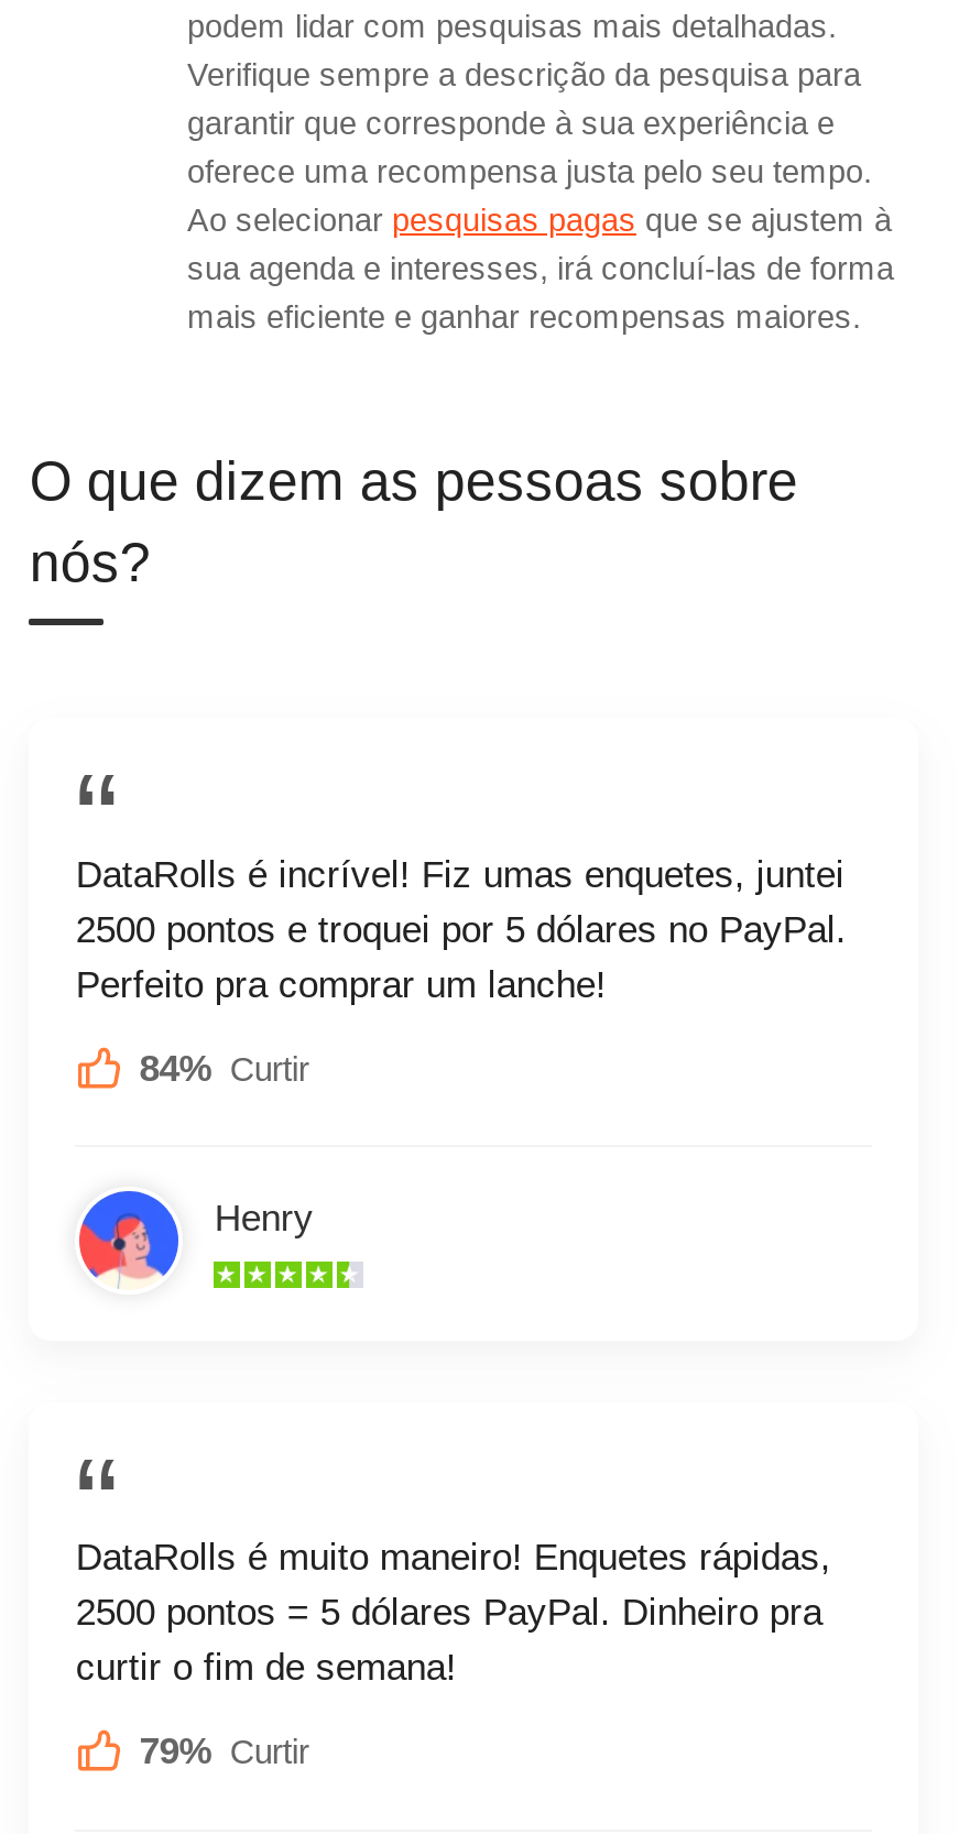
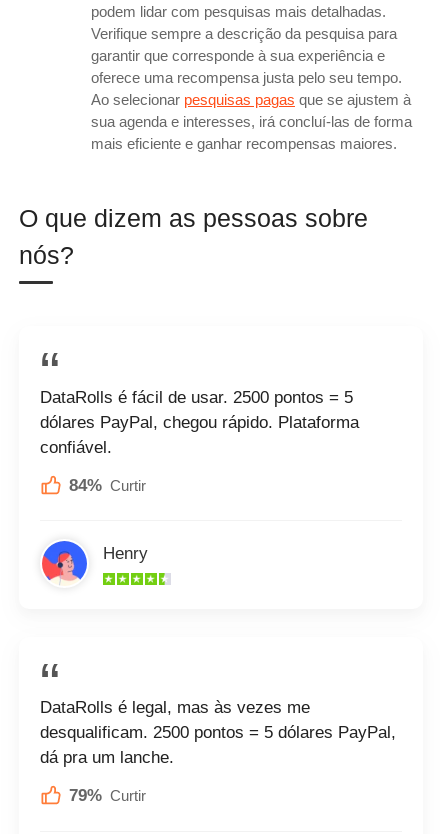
- DataRolls é incrível! Fiz umas enquetes, juntei
- 2500 pontos e troquei por 5 dólares no PayPal.
- Perfeito pra comprar um lanche!
+ DataRolls é fácil de usar. 2500 pontos = 5
+ dólares PayPal, chegou rápido. Plataforma
+ confiável.

- DataRolls é muito maneiro! Enquetes rápidas,
- 2500 pontos = 5 dólares PayPal. Dinheiro pra
- curtir o fim de semana!
+ DataRolls é legal, mas às vezes me
+ desqualificam. 2500 pontos = 5 dólares PayPal,
+ dá pra um lanche.
